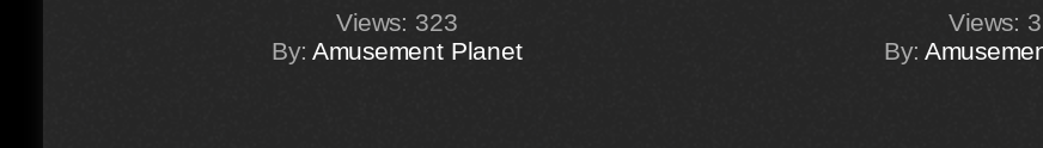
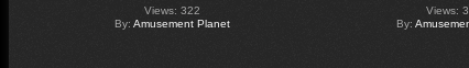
- Views: 323
+ Views: 322
